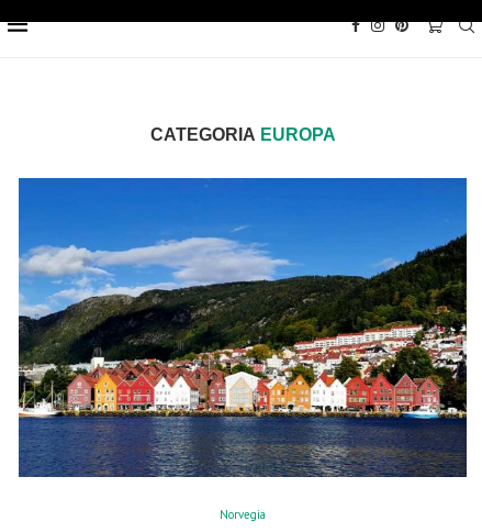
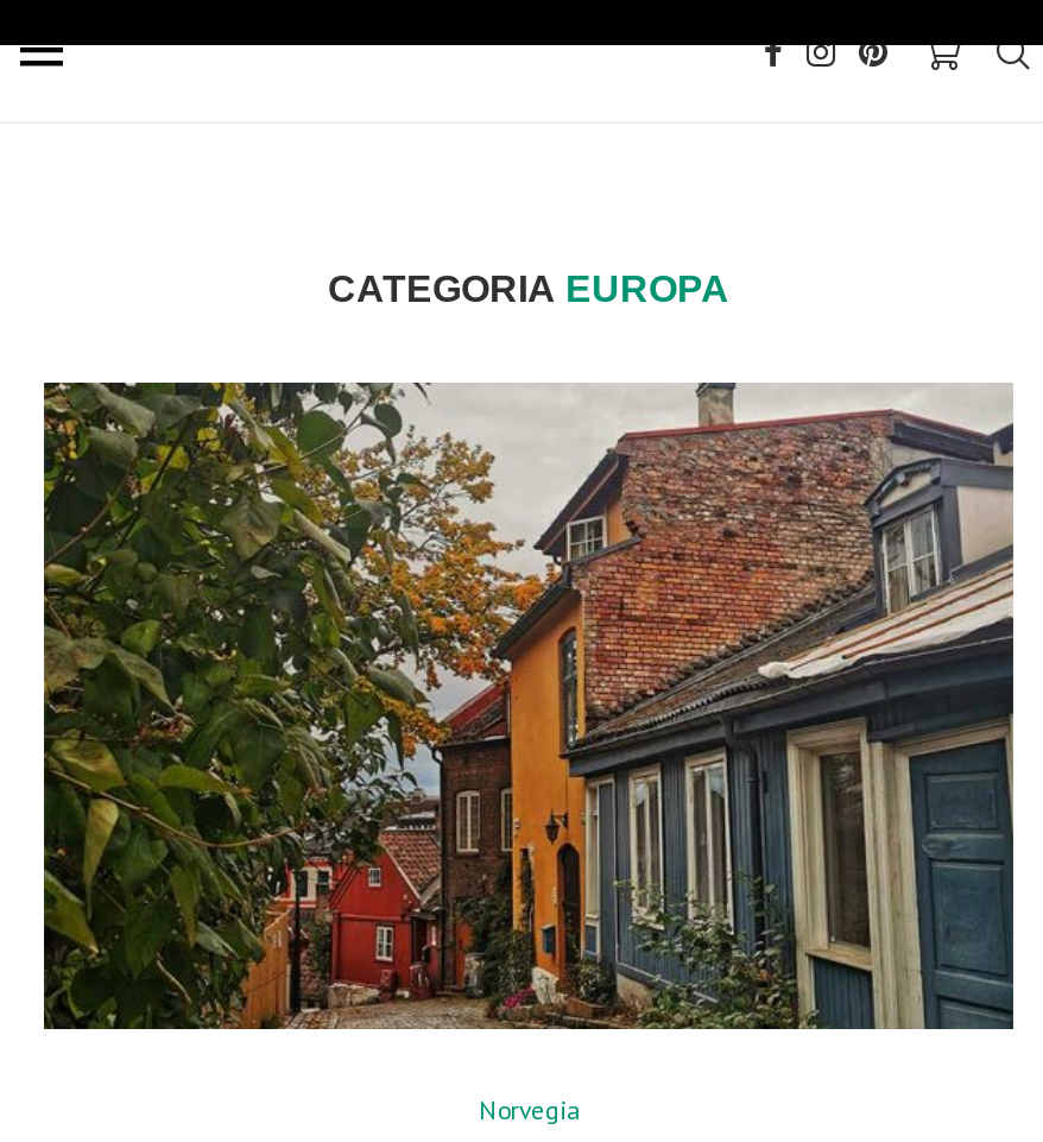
- [image]
+ [image]
